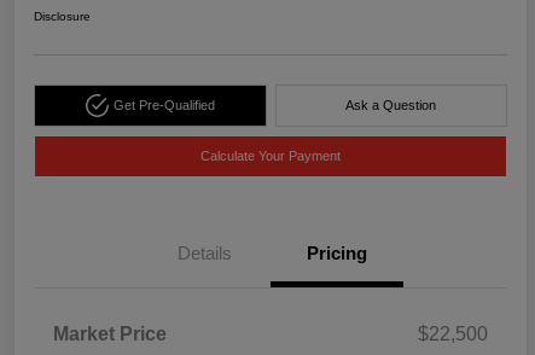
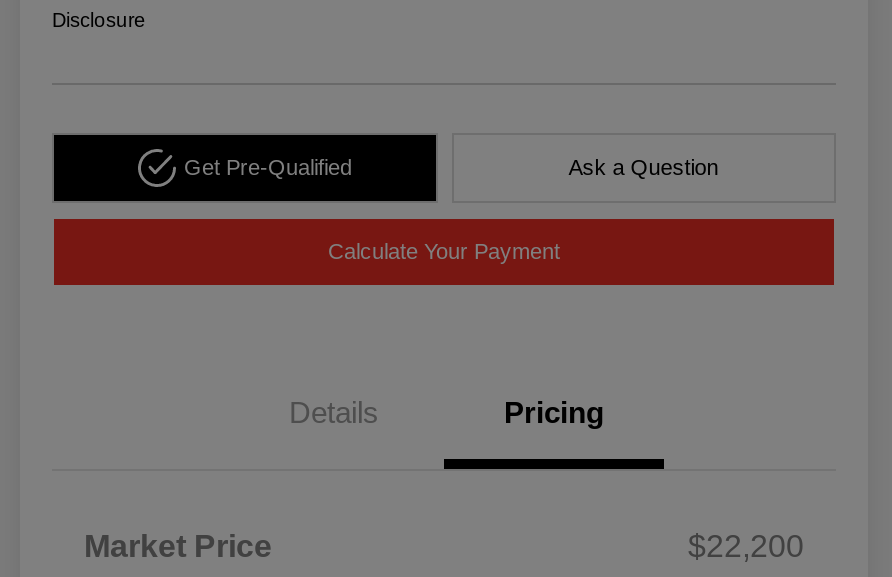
- $22,500
+ $22,200
